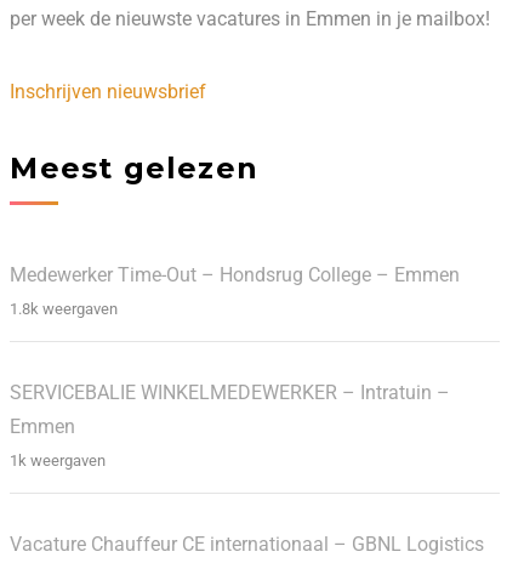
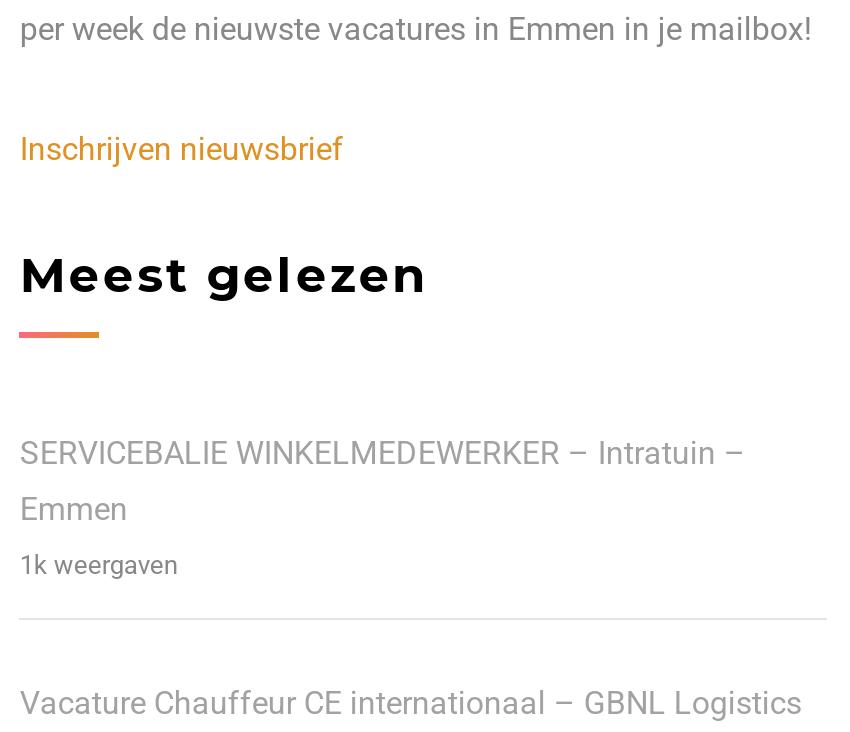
- Medewerker Time-Out – Hondsrug College – Emmen
- 1.8k weergaven
